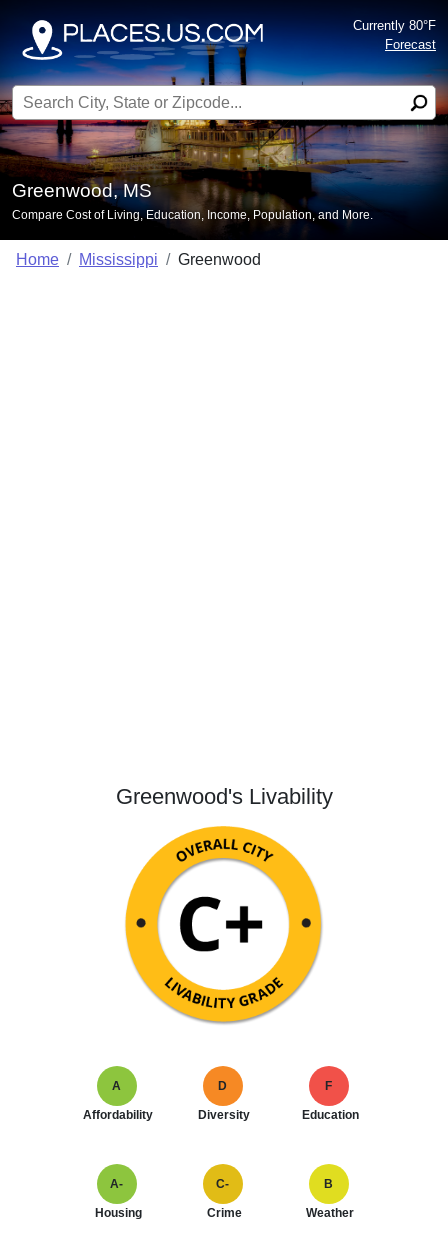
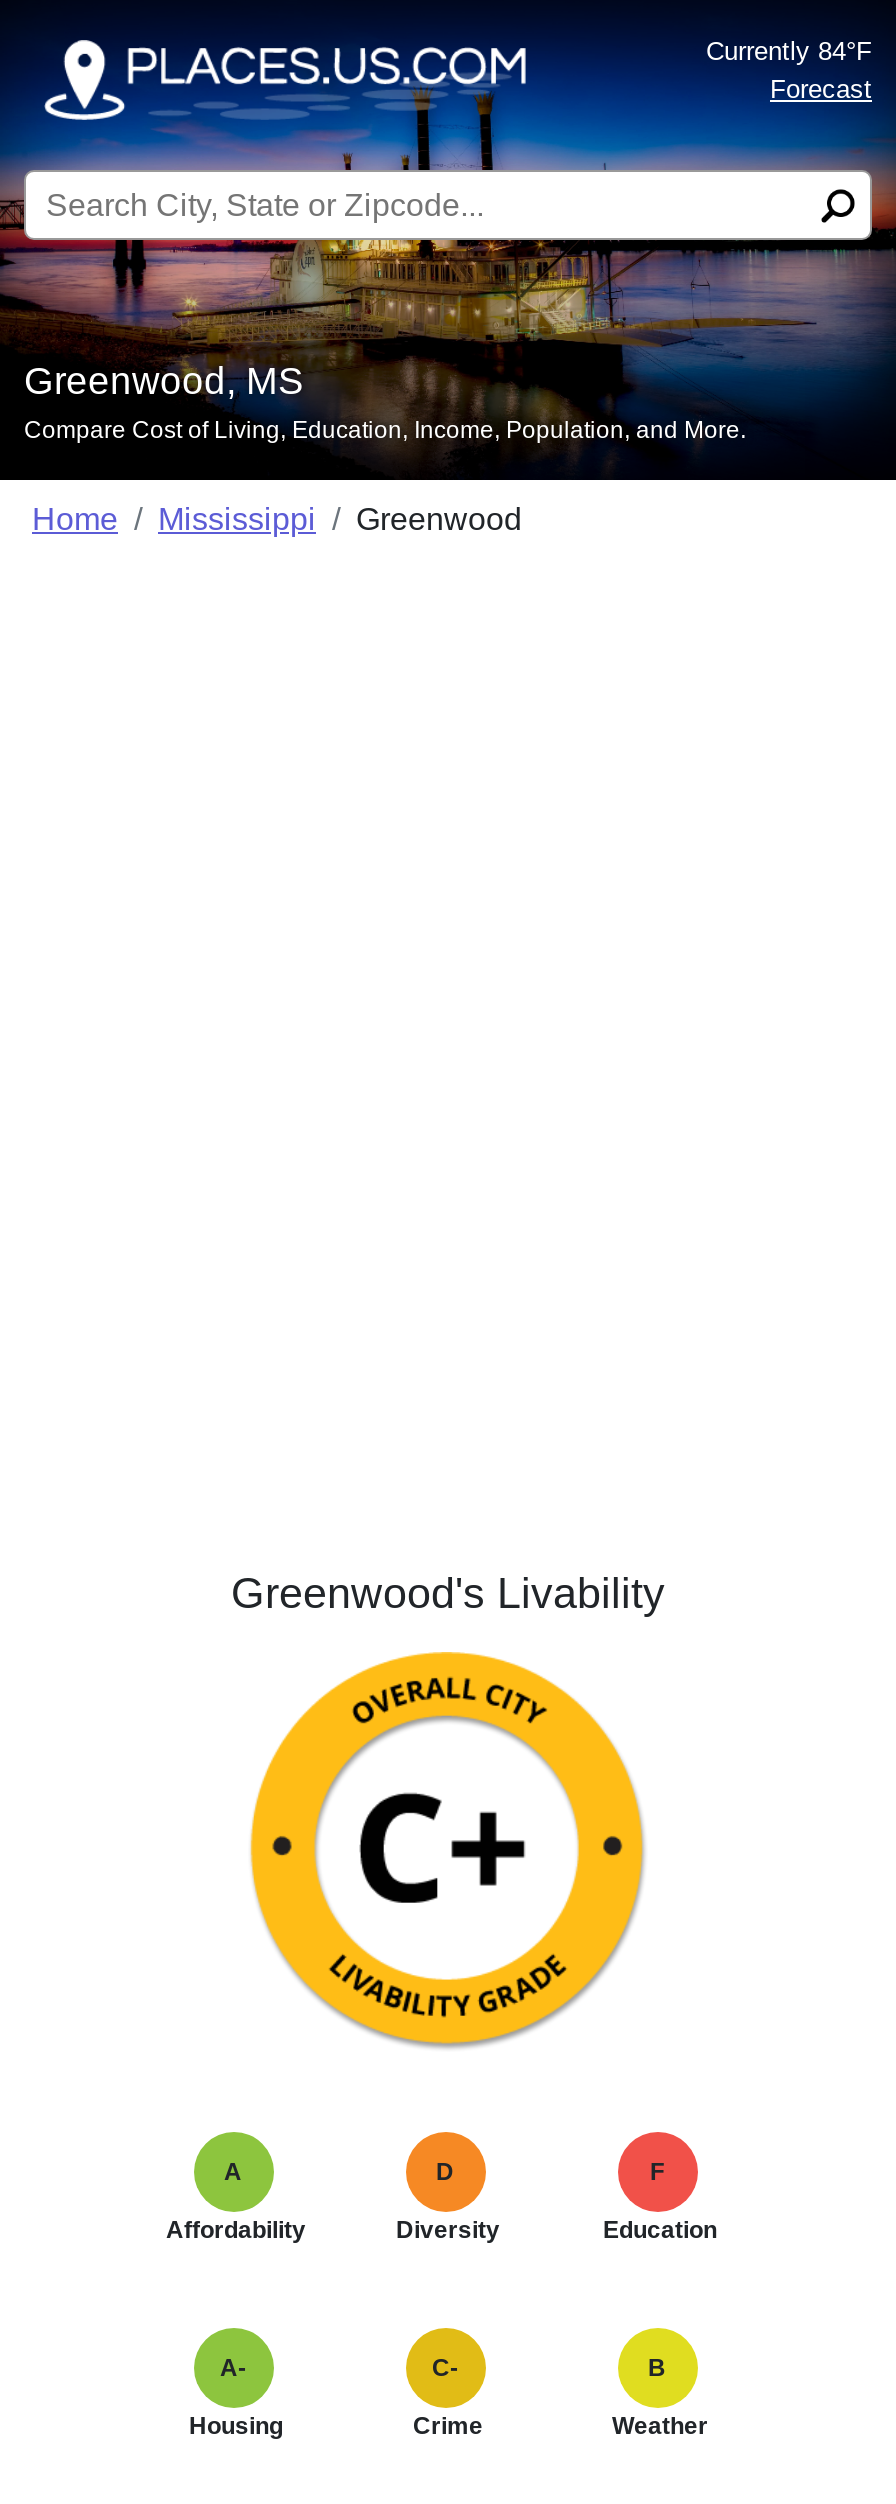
- Currently 80°F
+ Currently 84°F
